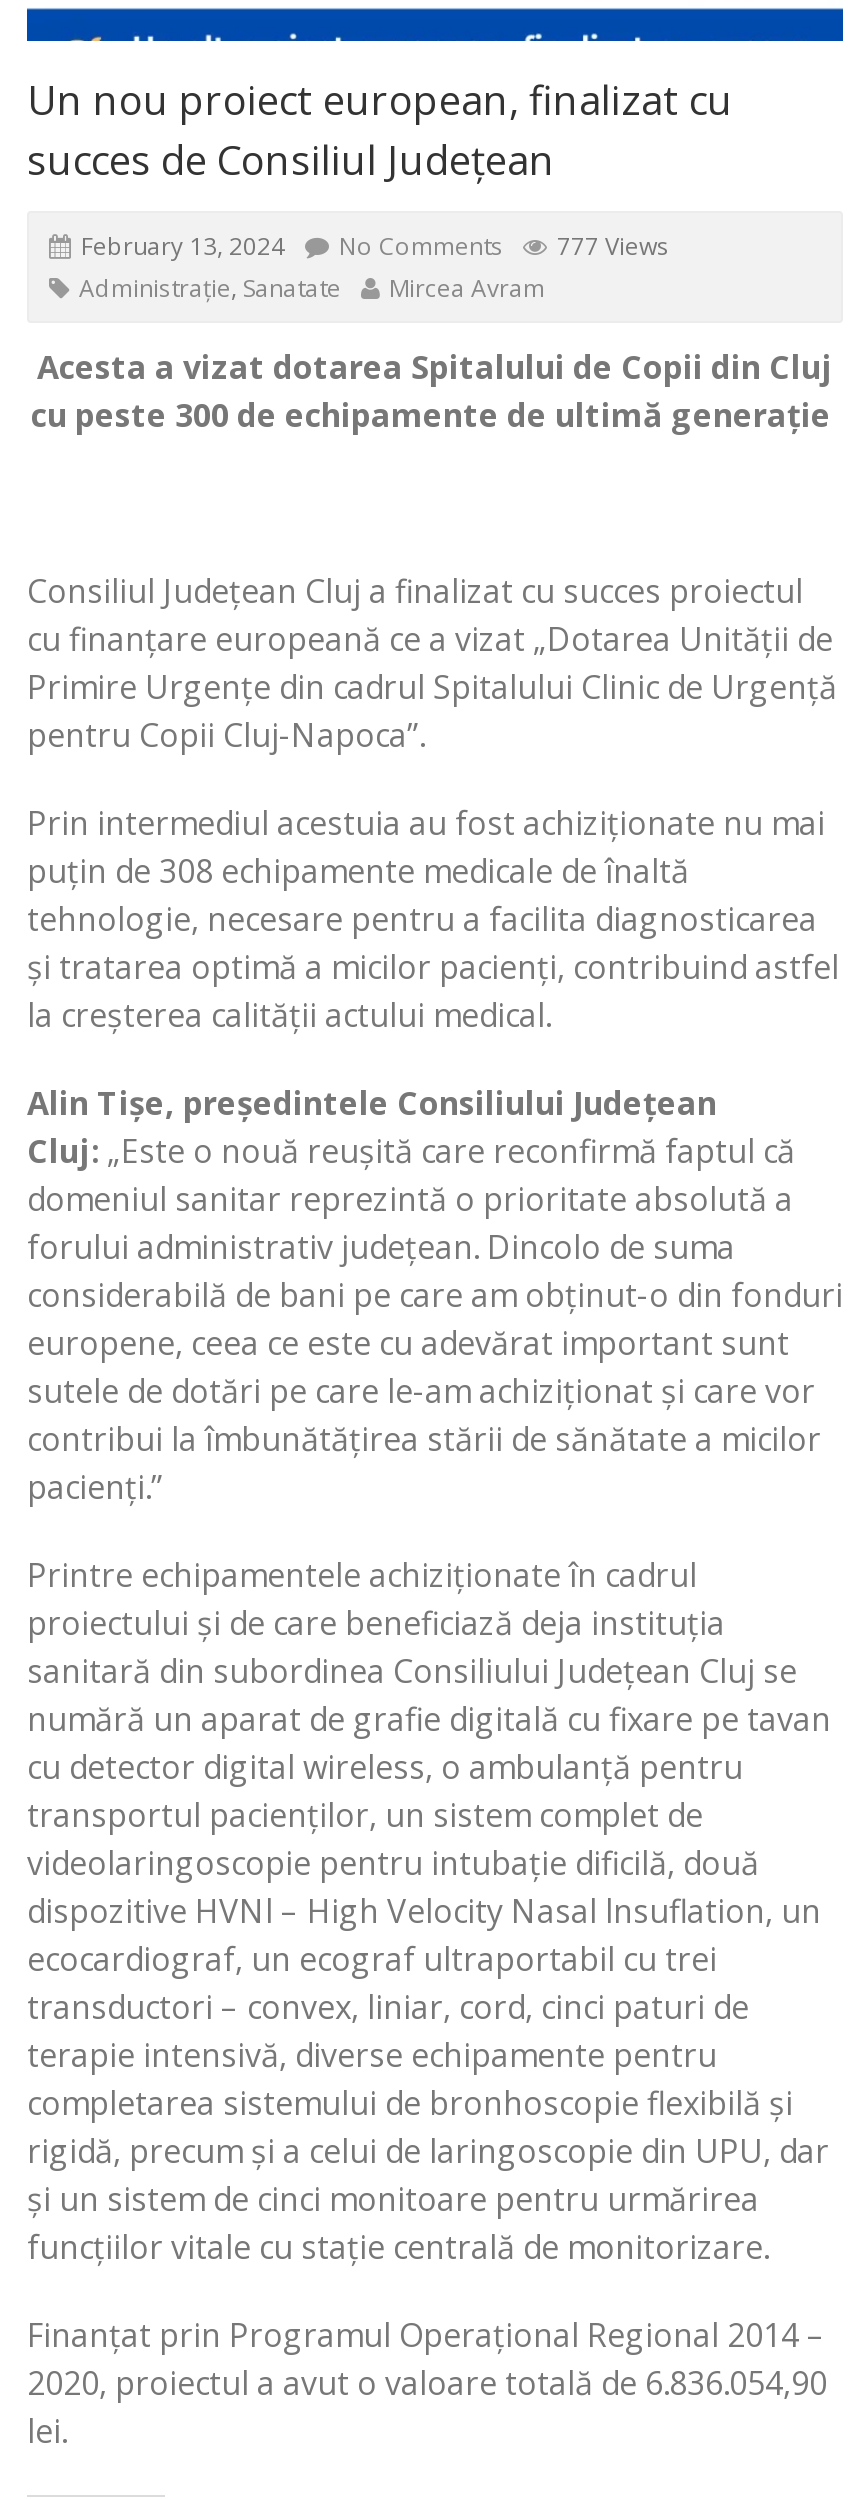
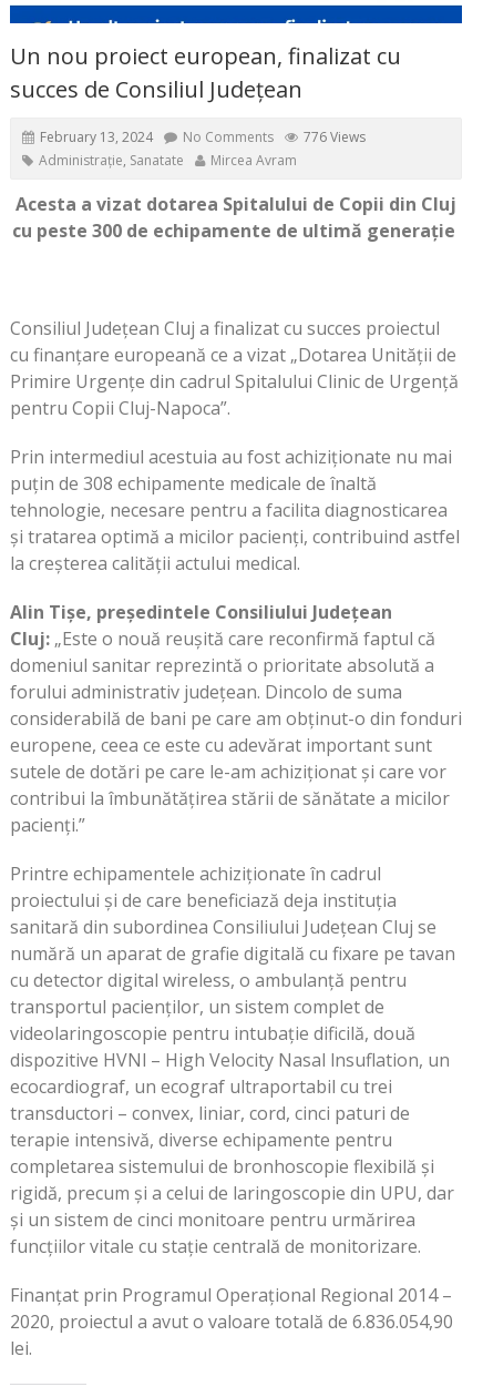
- February 13, 2024 No Comments 777 Views
+ February 13, 2024 No Comments 776 Views
